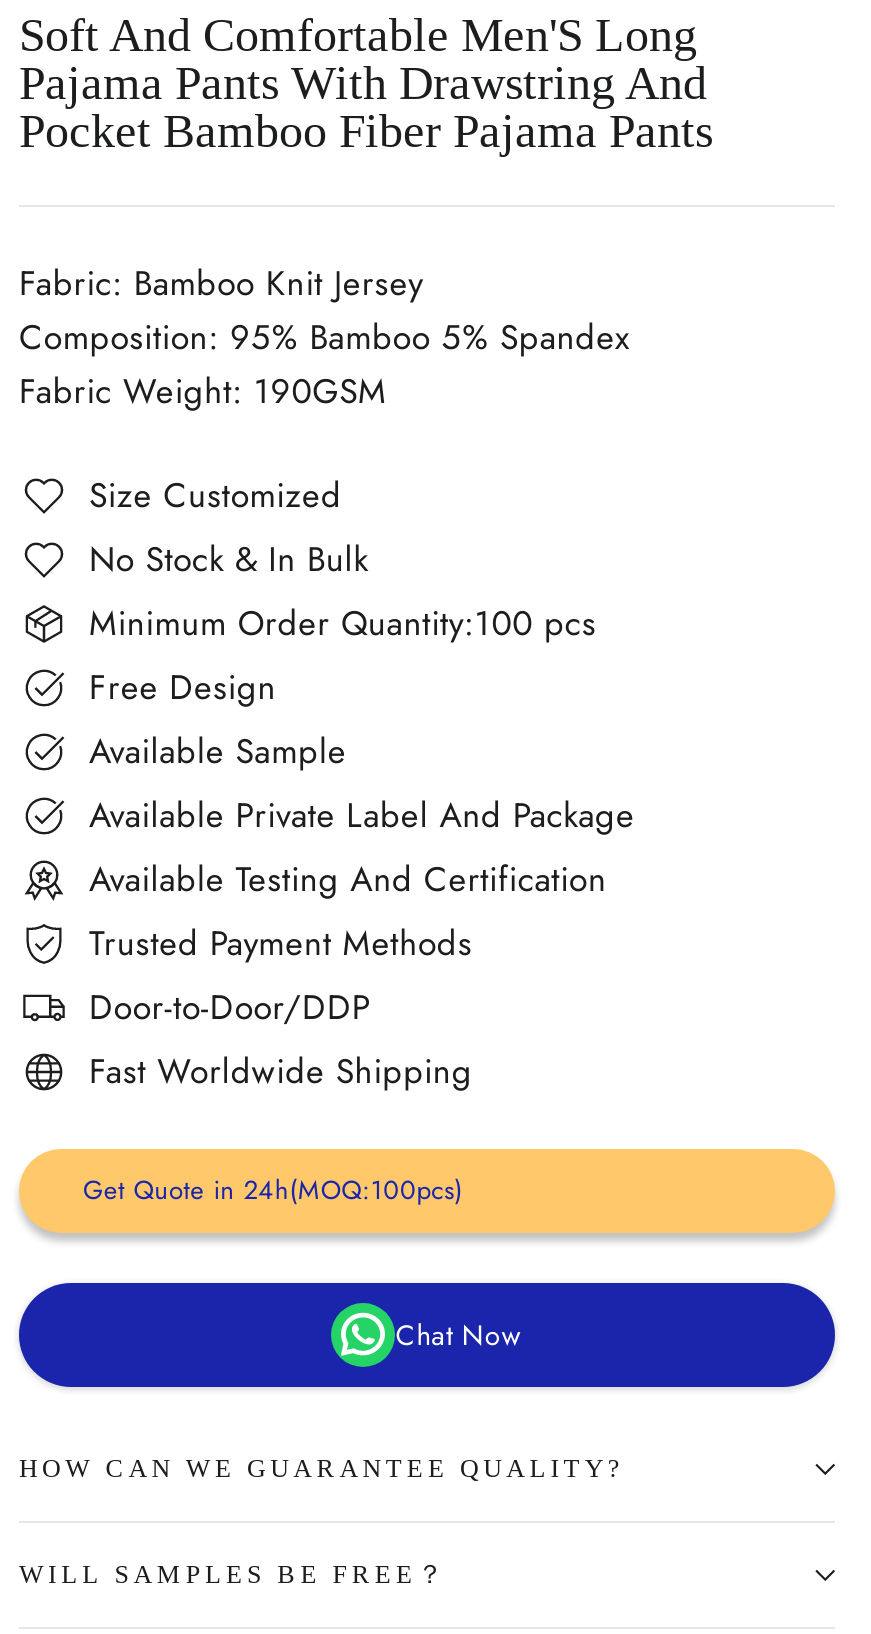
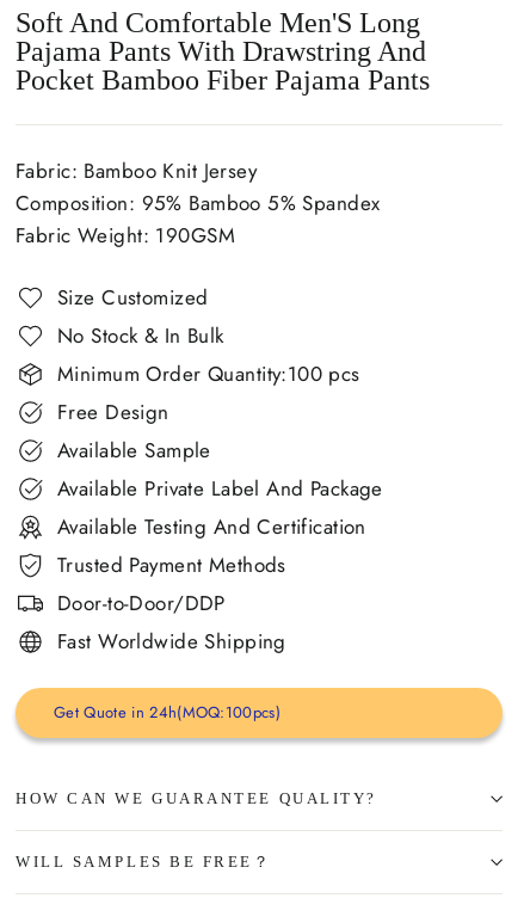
- Chat Now
